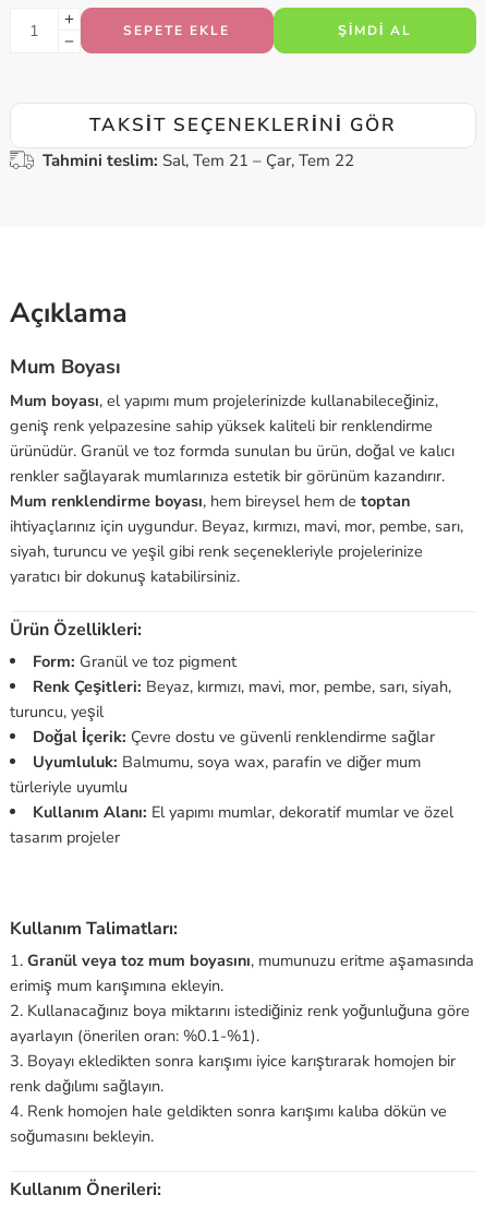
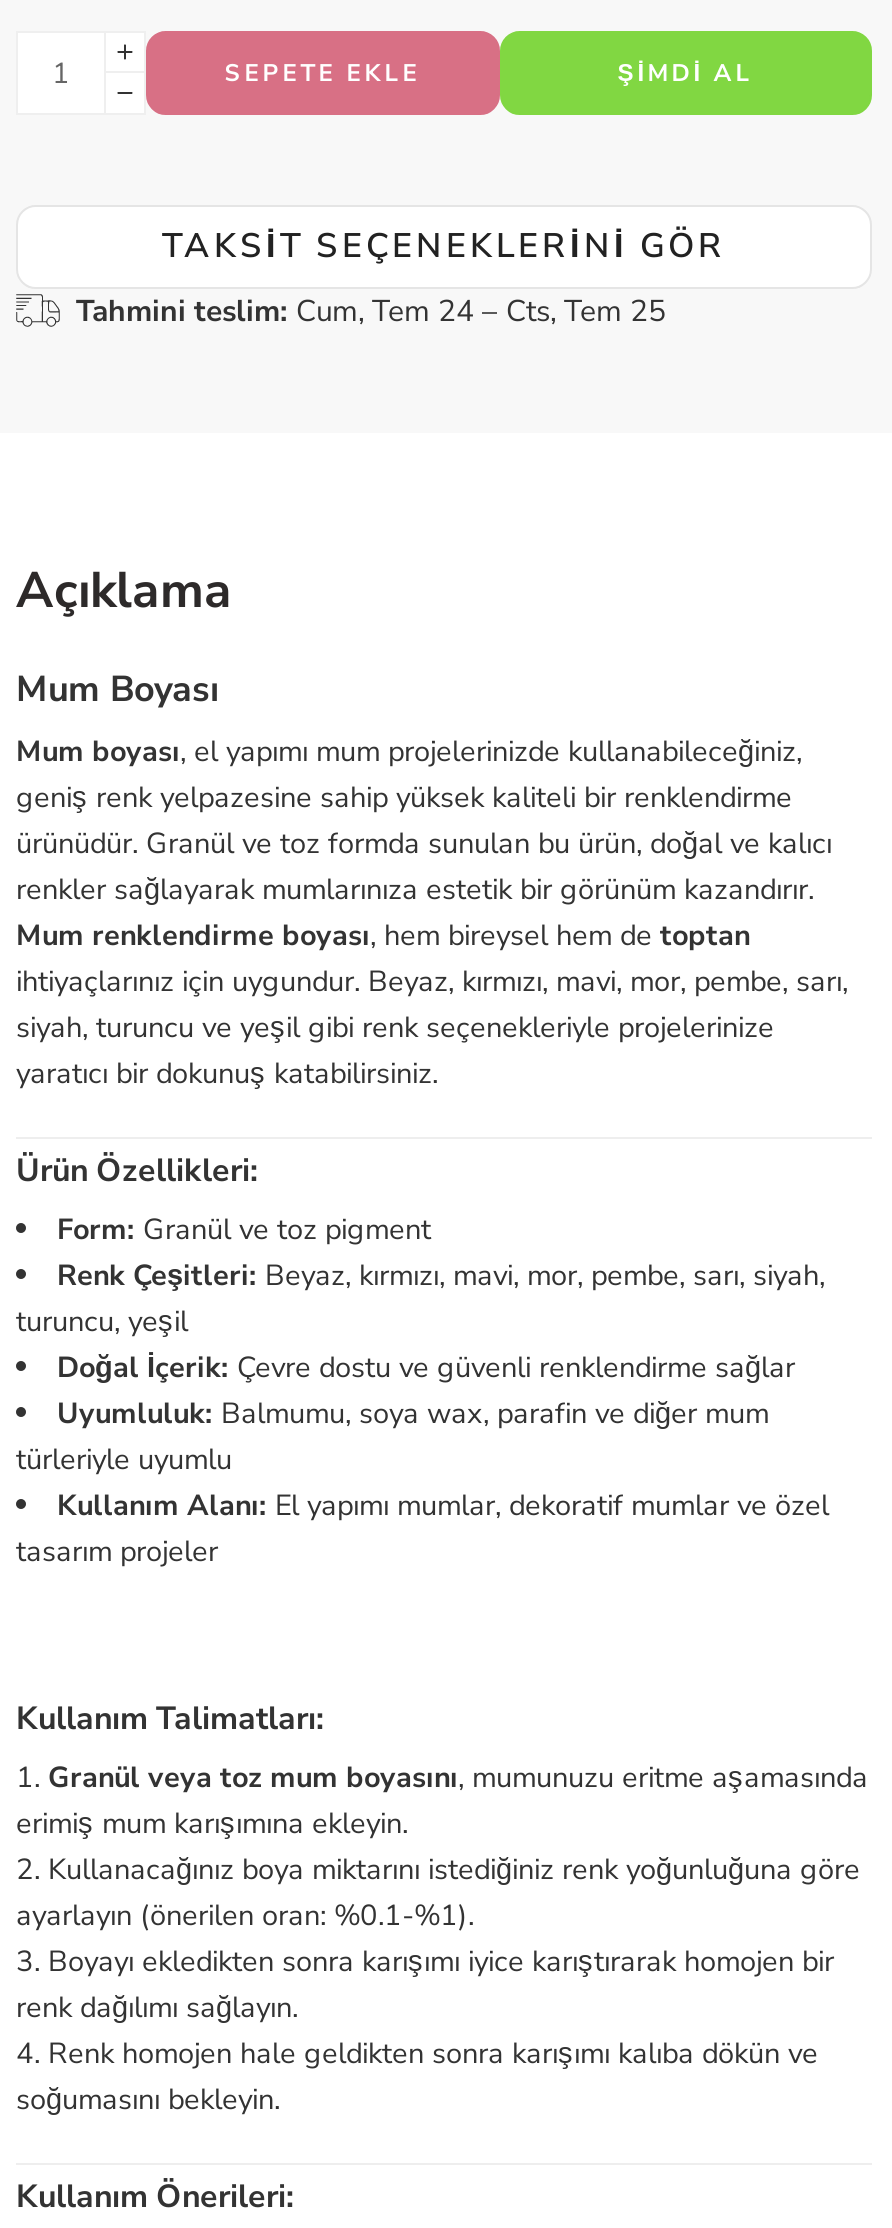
- Tahmini teslim: Sal, Tem 21 – Çar, Tem 22
+ Tahmini teslim: Cum, Tem 24 – Cts, Tem 25
